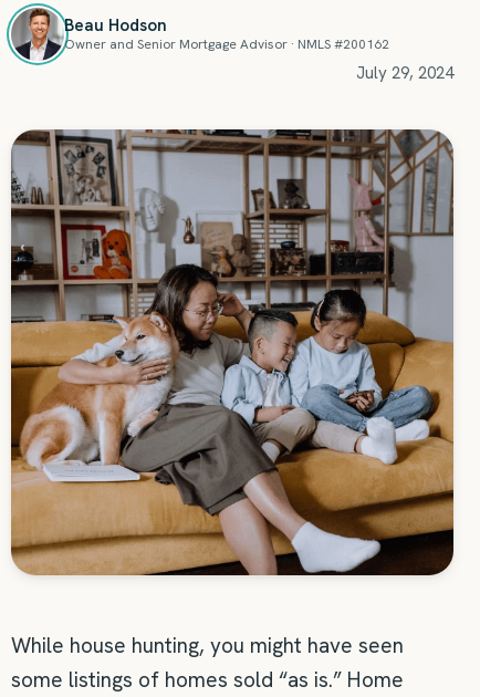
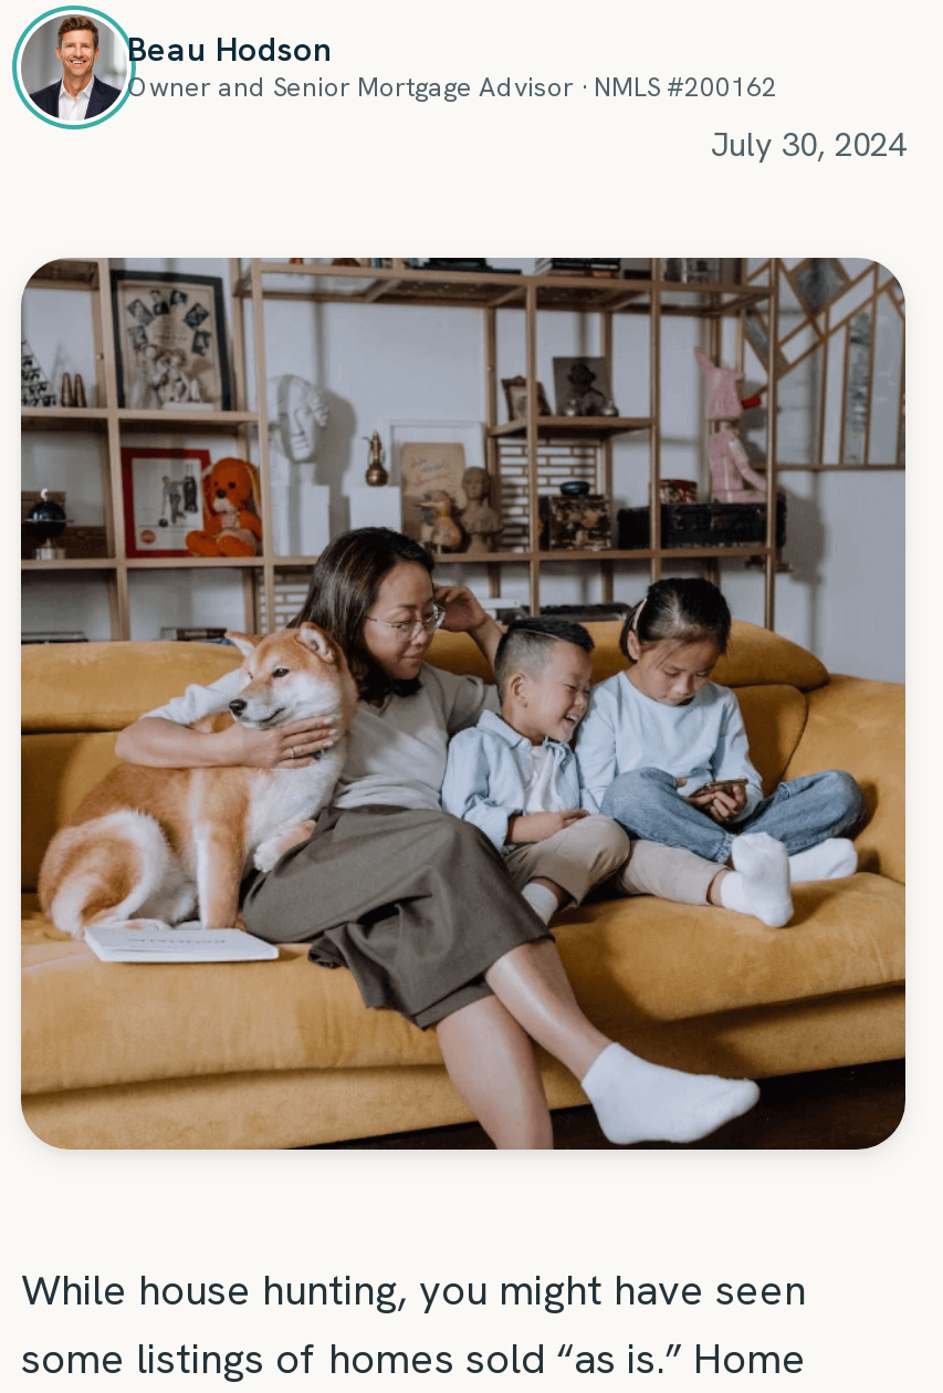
- July 29, 2024
+ July 30, 2024
